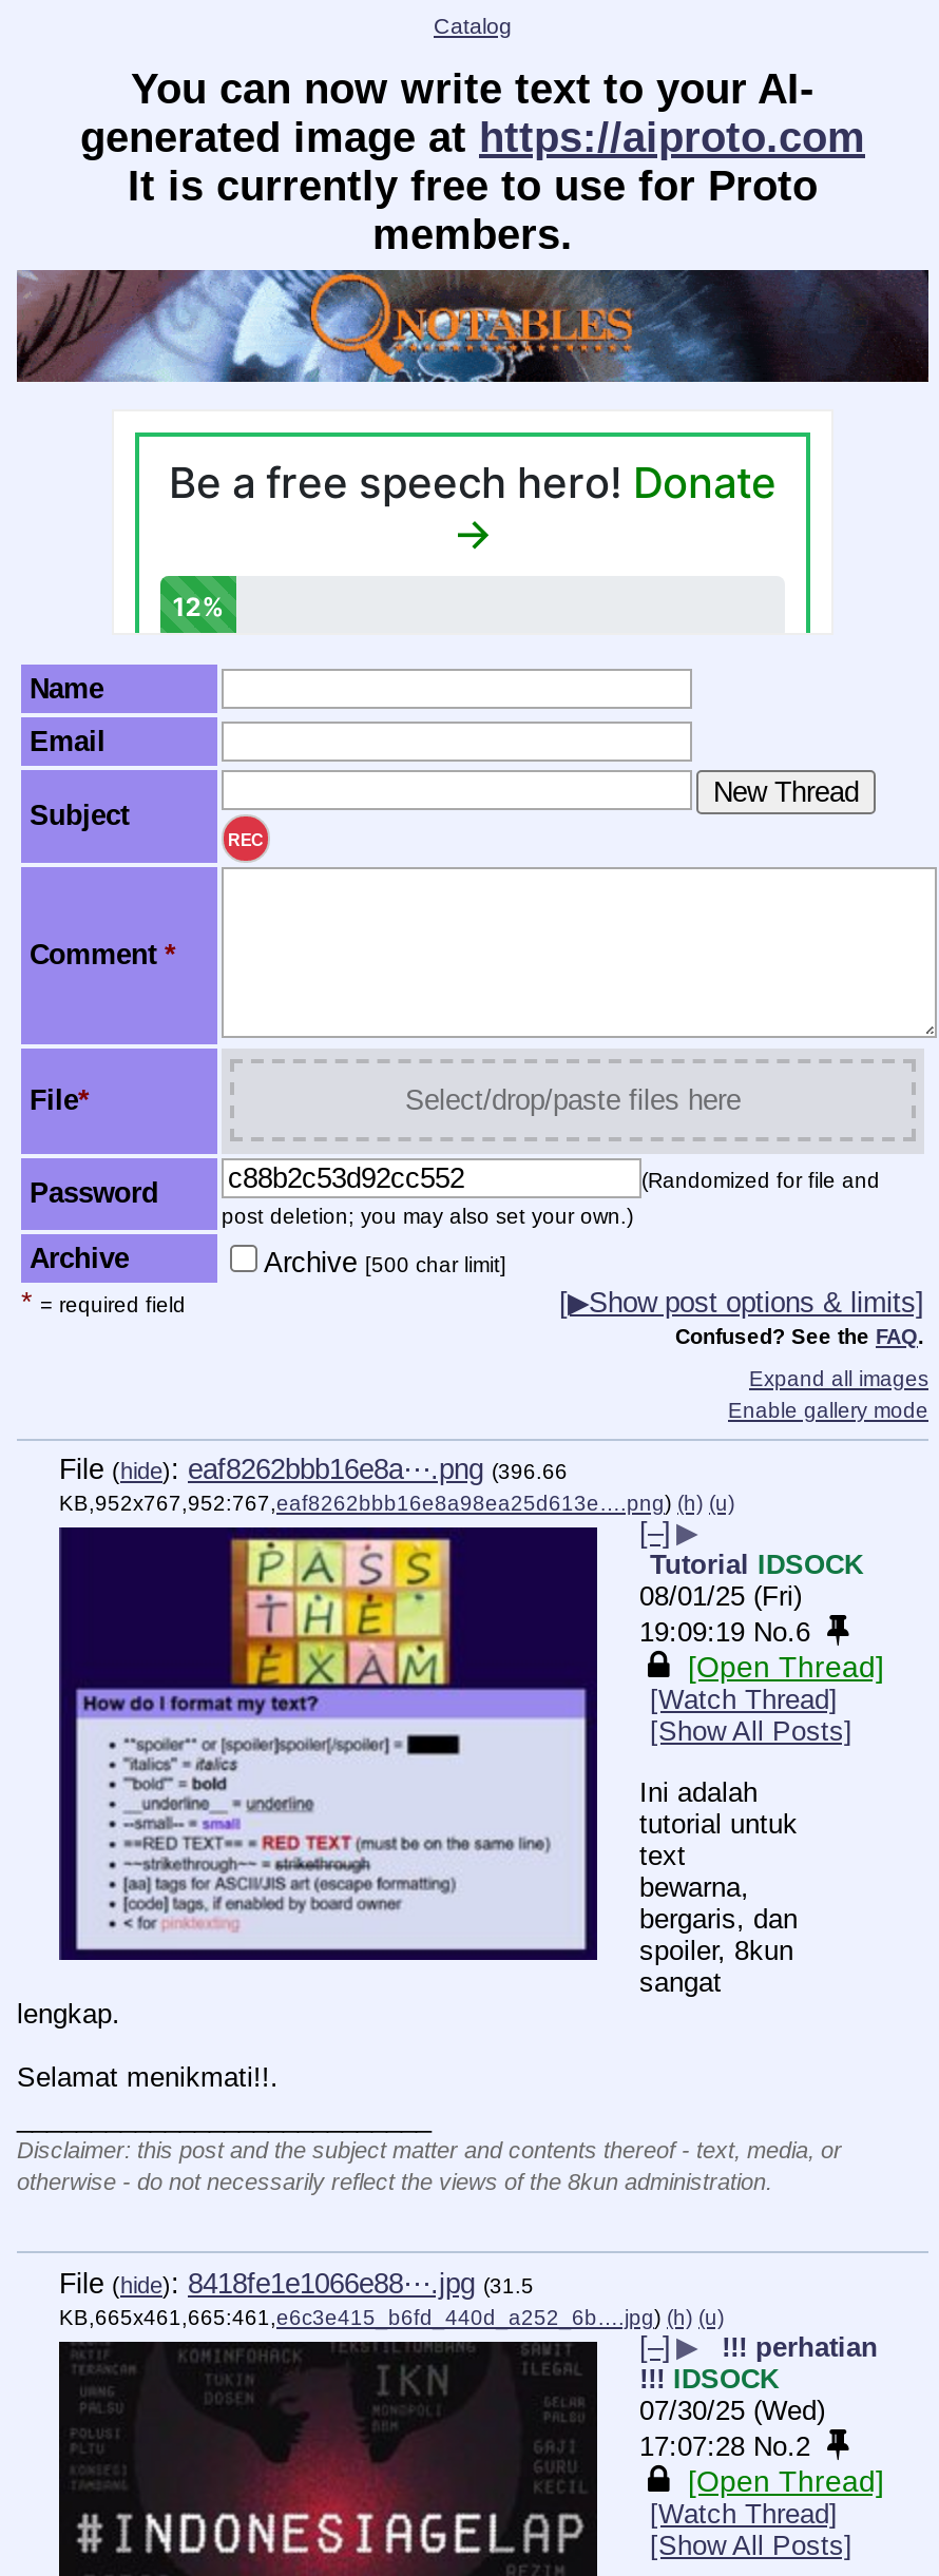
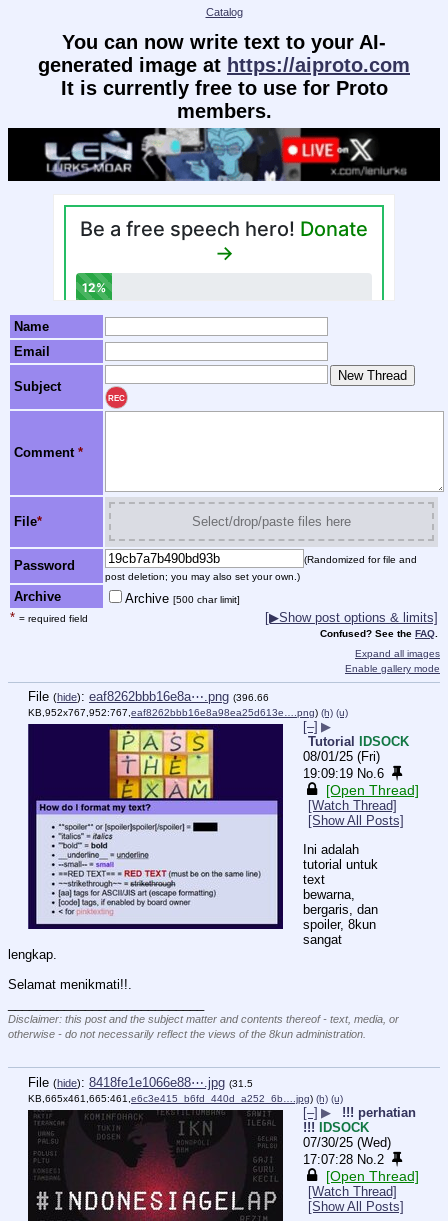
- [image]
+ [image]
